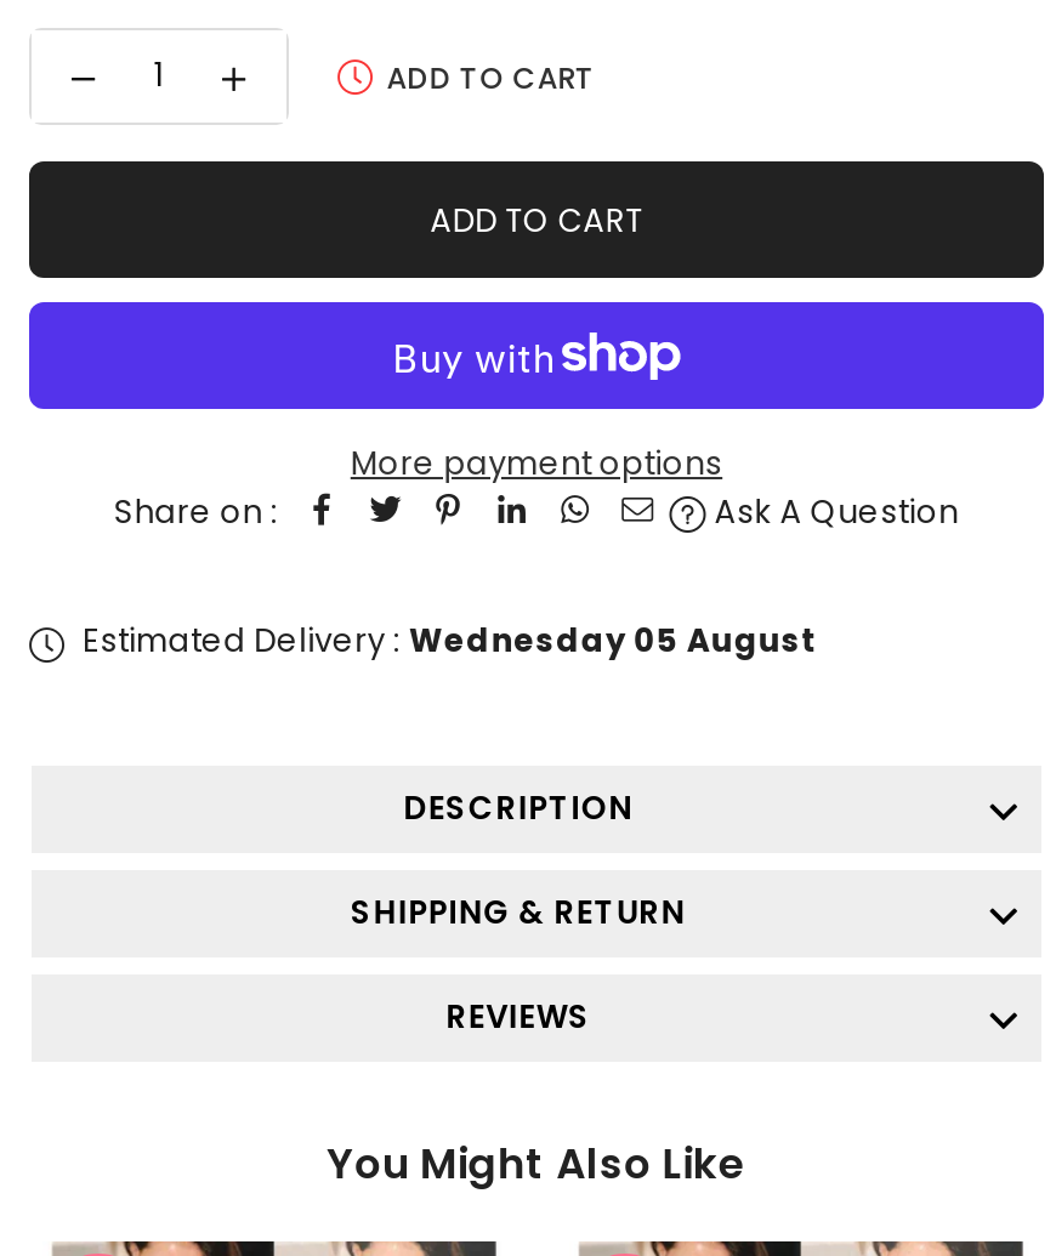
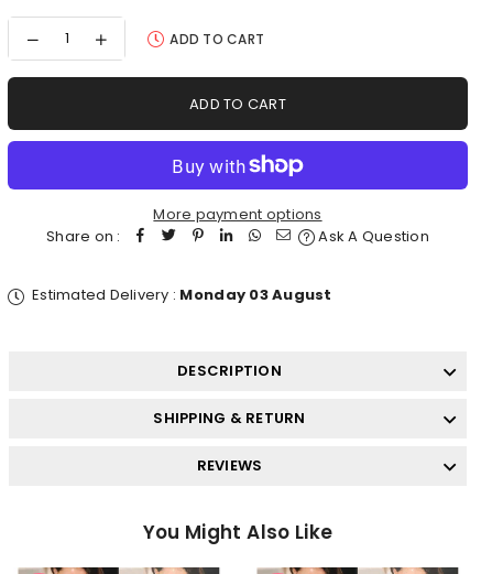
- Estimated Delivery : Wednesday 05 August
+ Estimated Delivery : Monday 03 August
